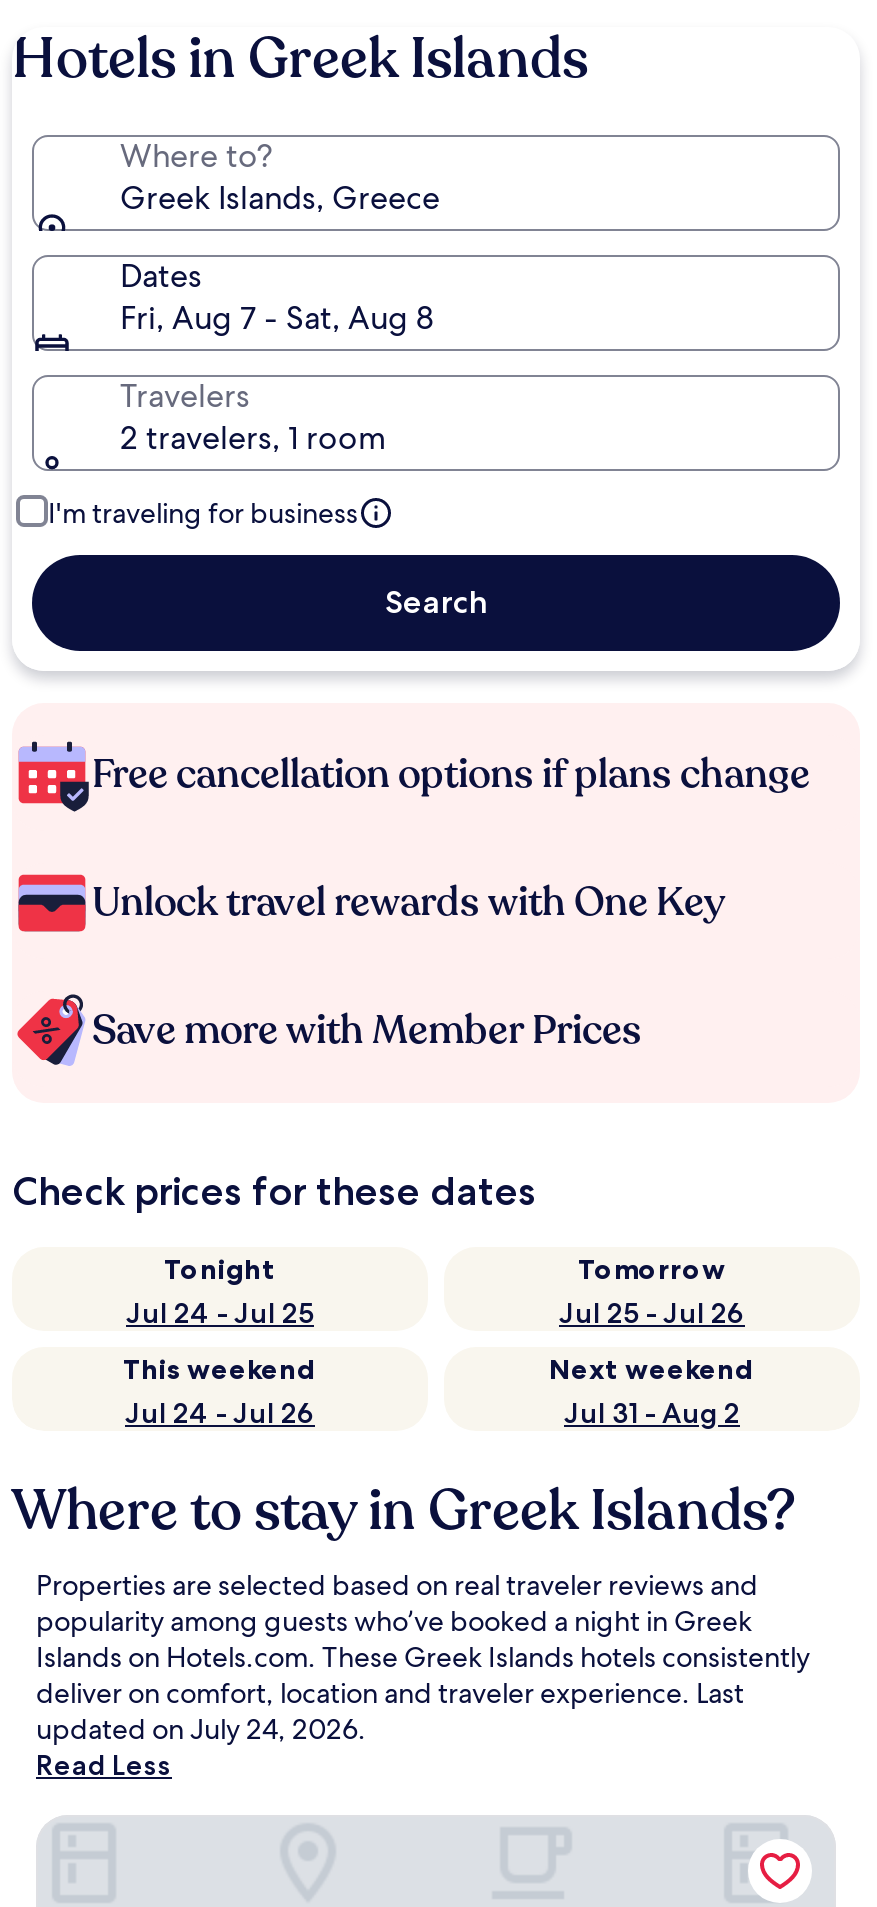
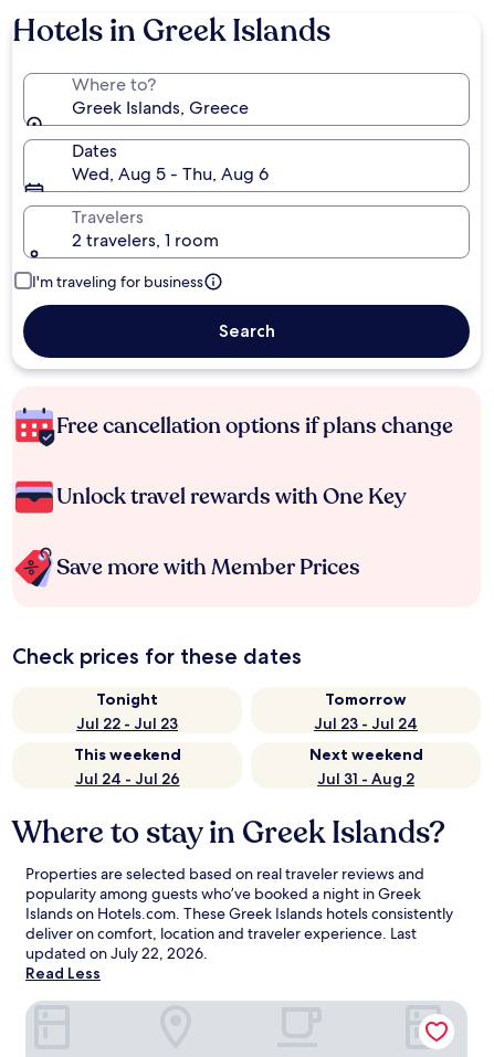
- Fri, Aug 7 - Sat, Aug 8
+ Wed, Aug 5 - Thu, Aug 6

- Jul 24 - Jul 25
+ Jul 22 - Jul 23

- Jul 25 - Jul 26
+ Jul 23 - Jul 24

- updated on July 24, 2026.
+ updated on July 22, 2026.
